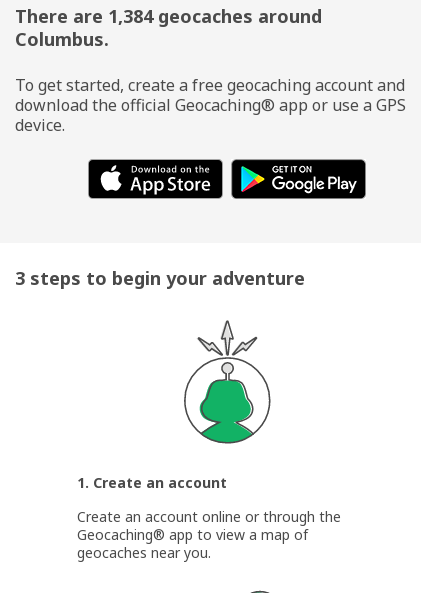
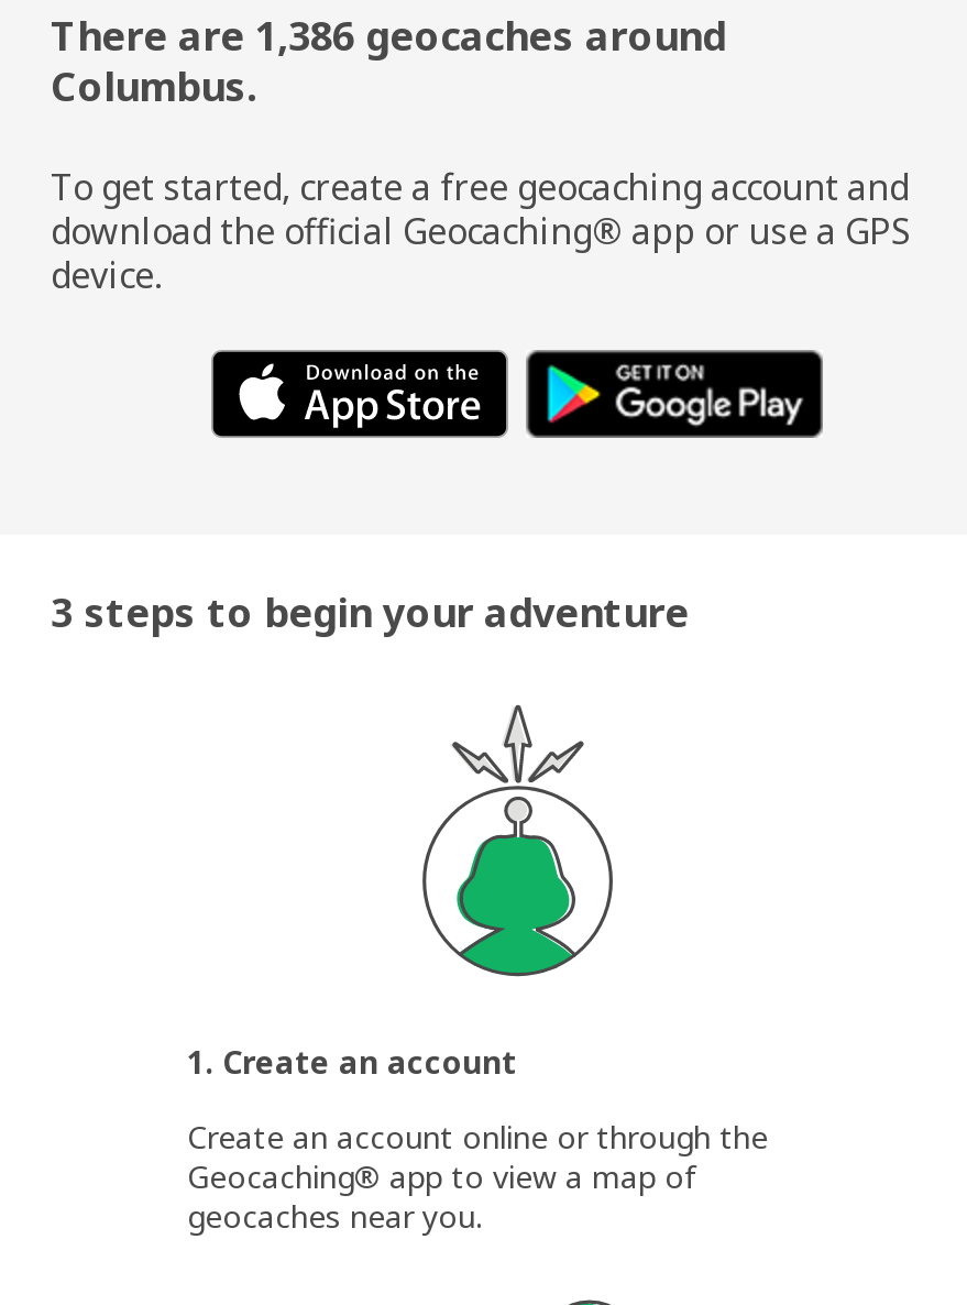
- There are 1,384 geocaches around
+ There are 1,386 geocaches around
